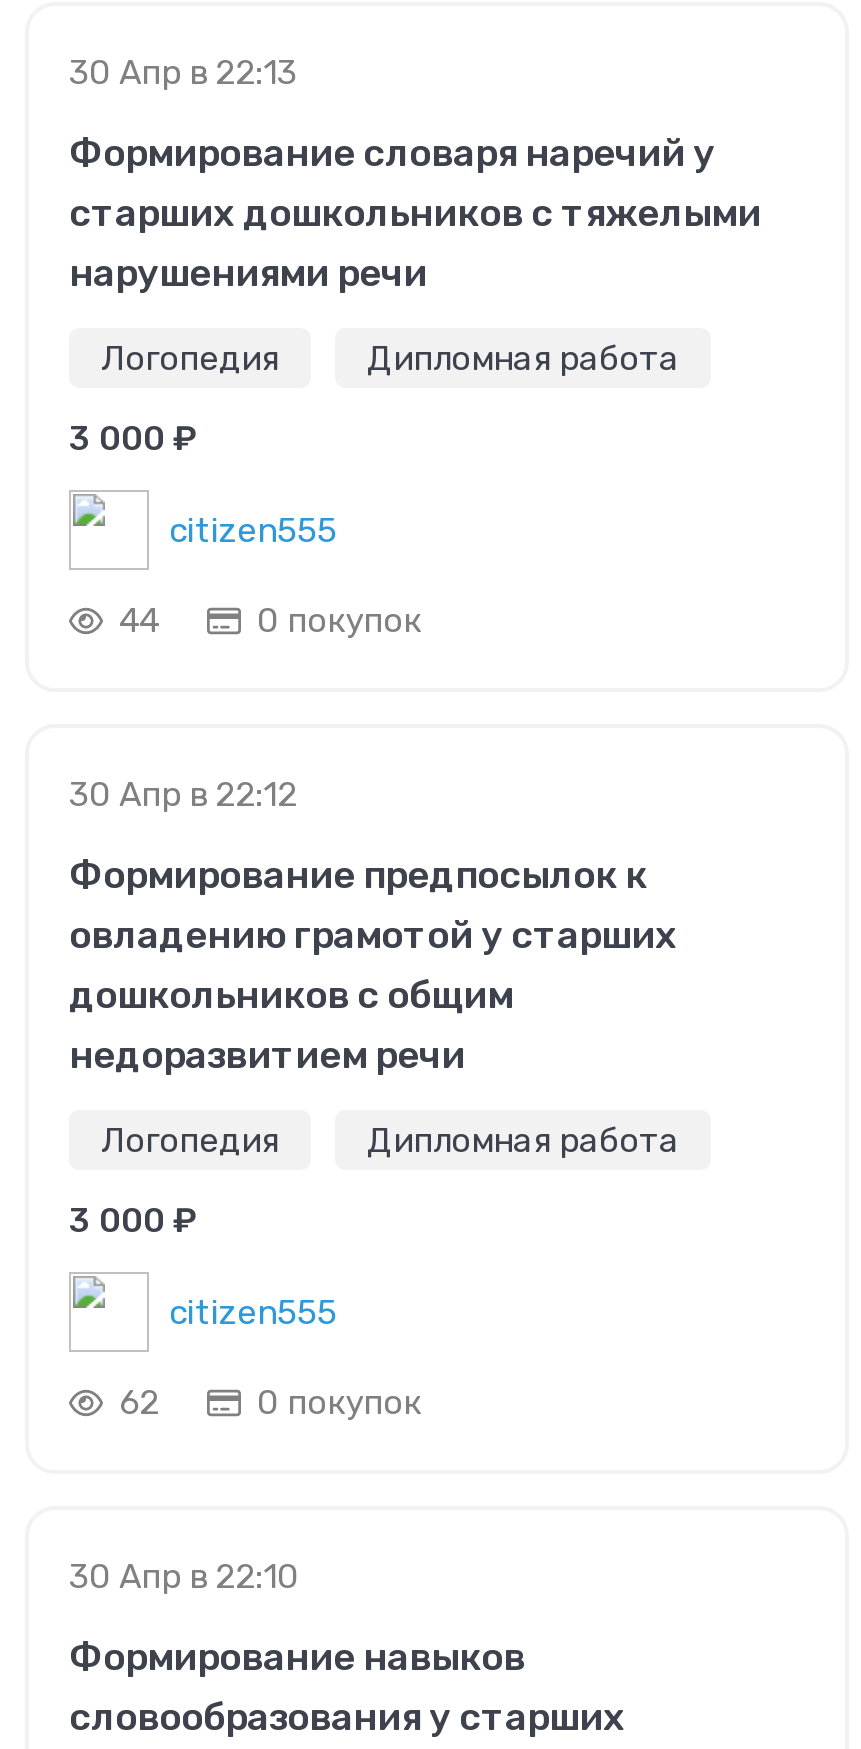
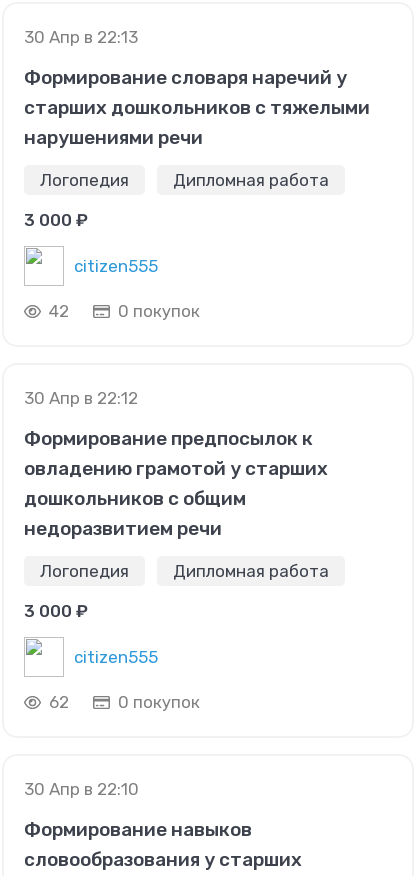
- 44
+ 42
